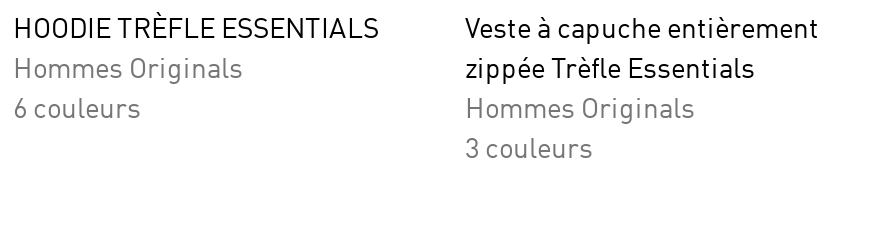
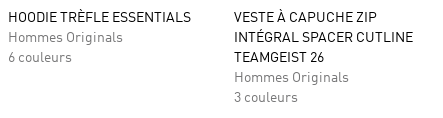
- Veste à capuche entièrement
- zippée Trèfle Essentials
+ VESTE À CAPUCHE ZIP
+ INTÉGRAL SPACER CUTLINE
+ TEAMGEIST 26
